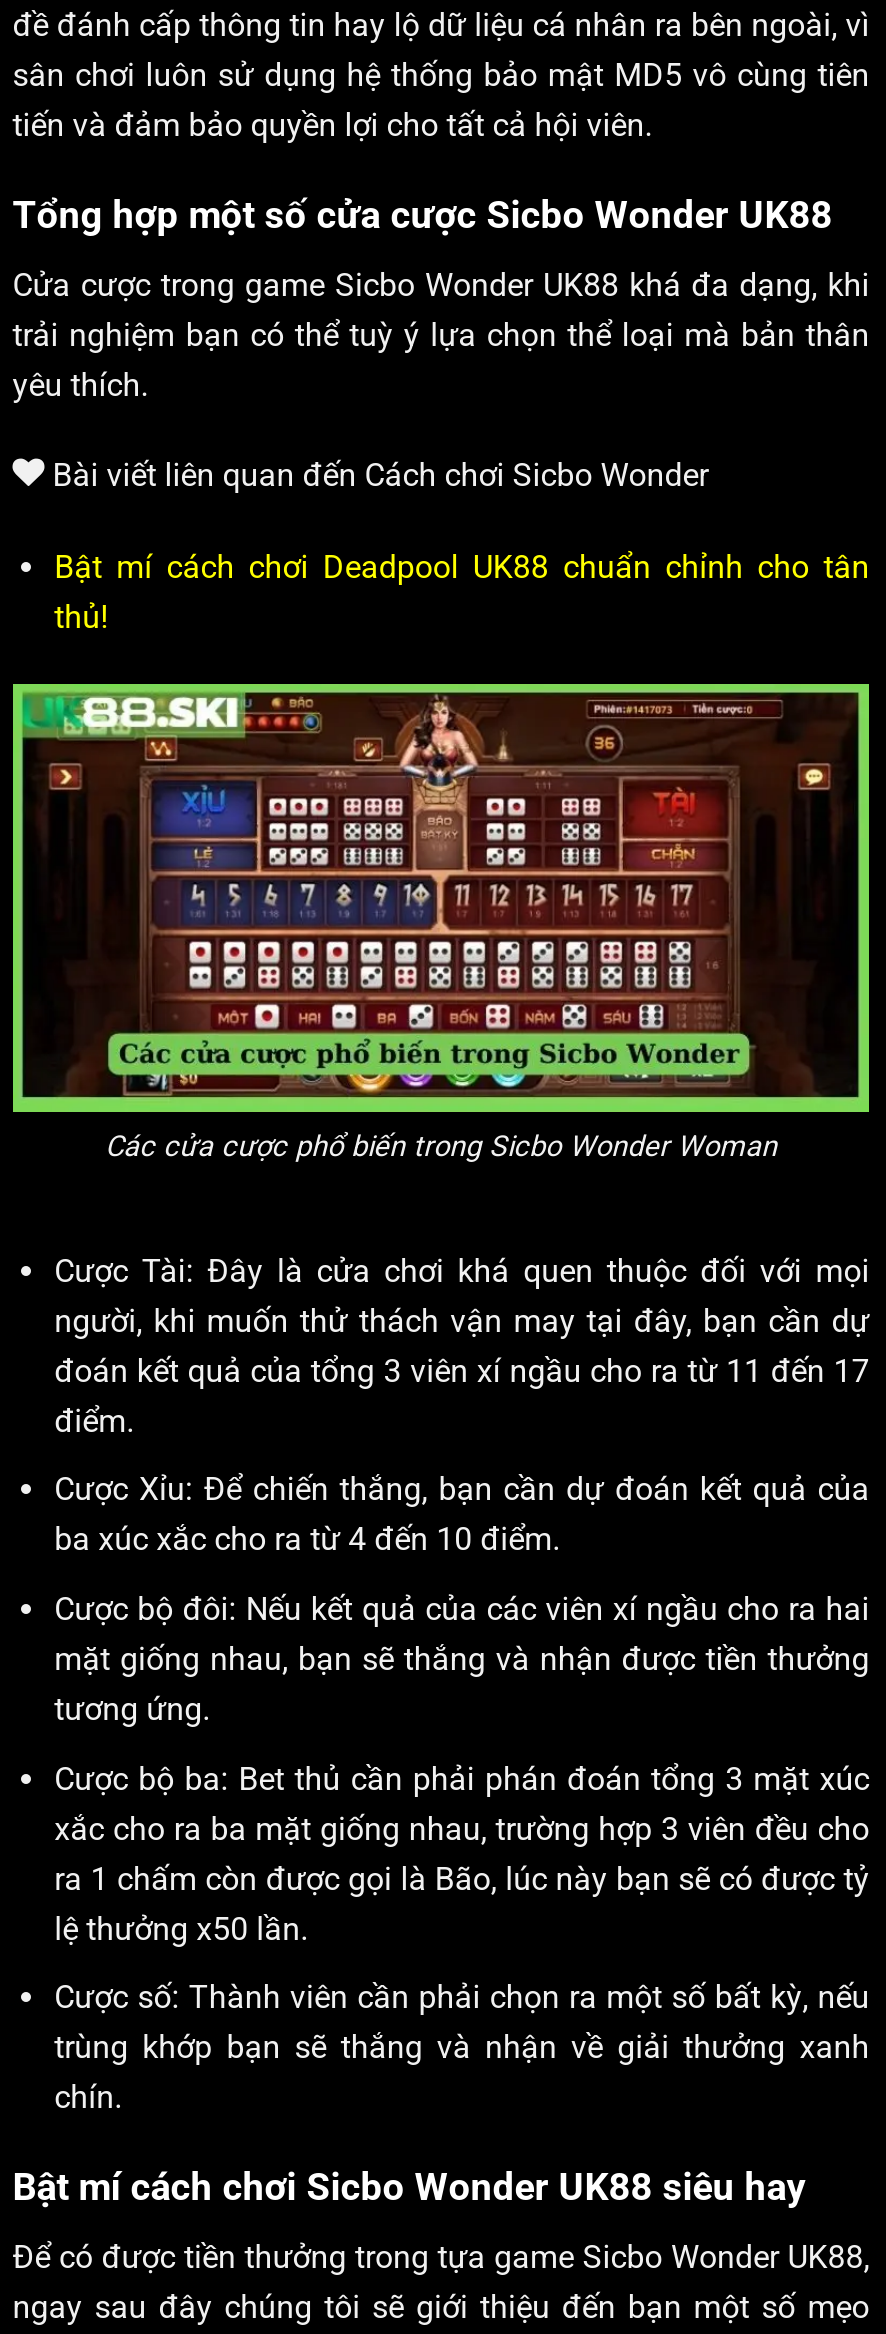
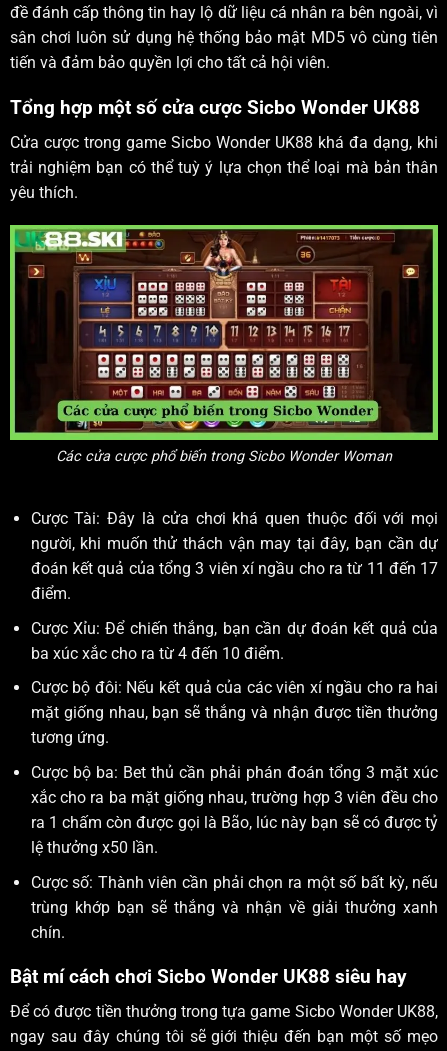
- Bài viết liên quan đến Cách chơi Sicbo Wonder
- Bật mí cách chơi Deadpool UK88 chuẩn chỉnh cho tân
- thủ!
